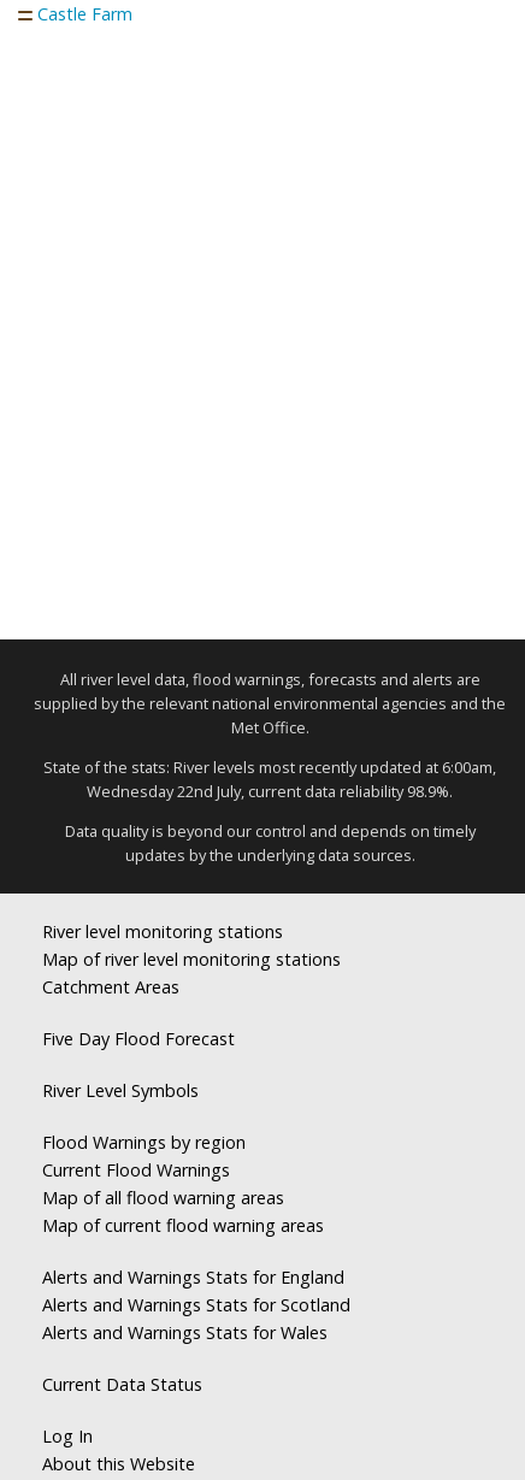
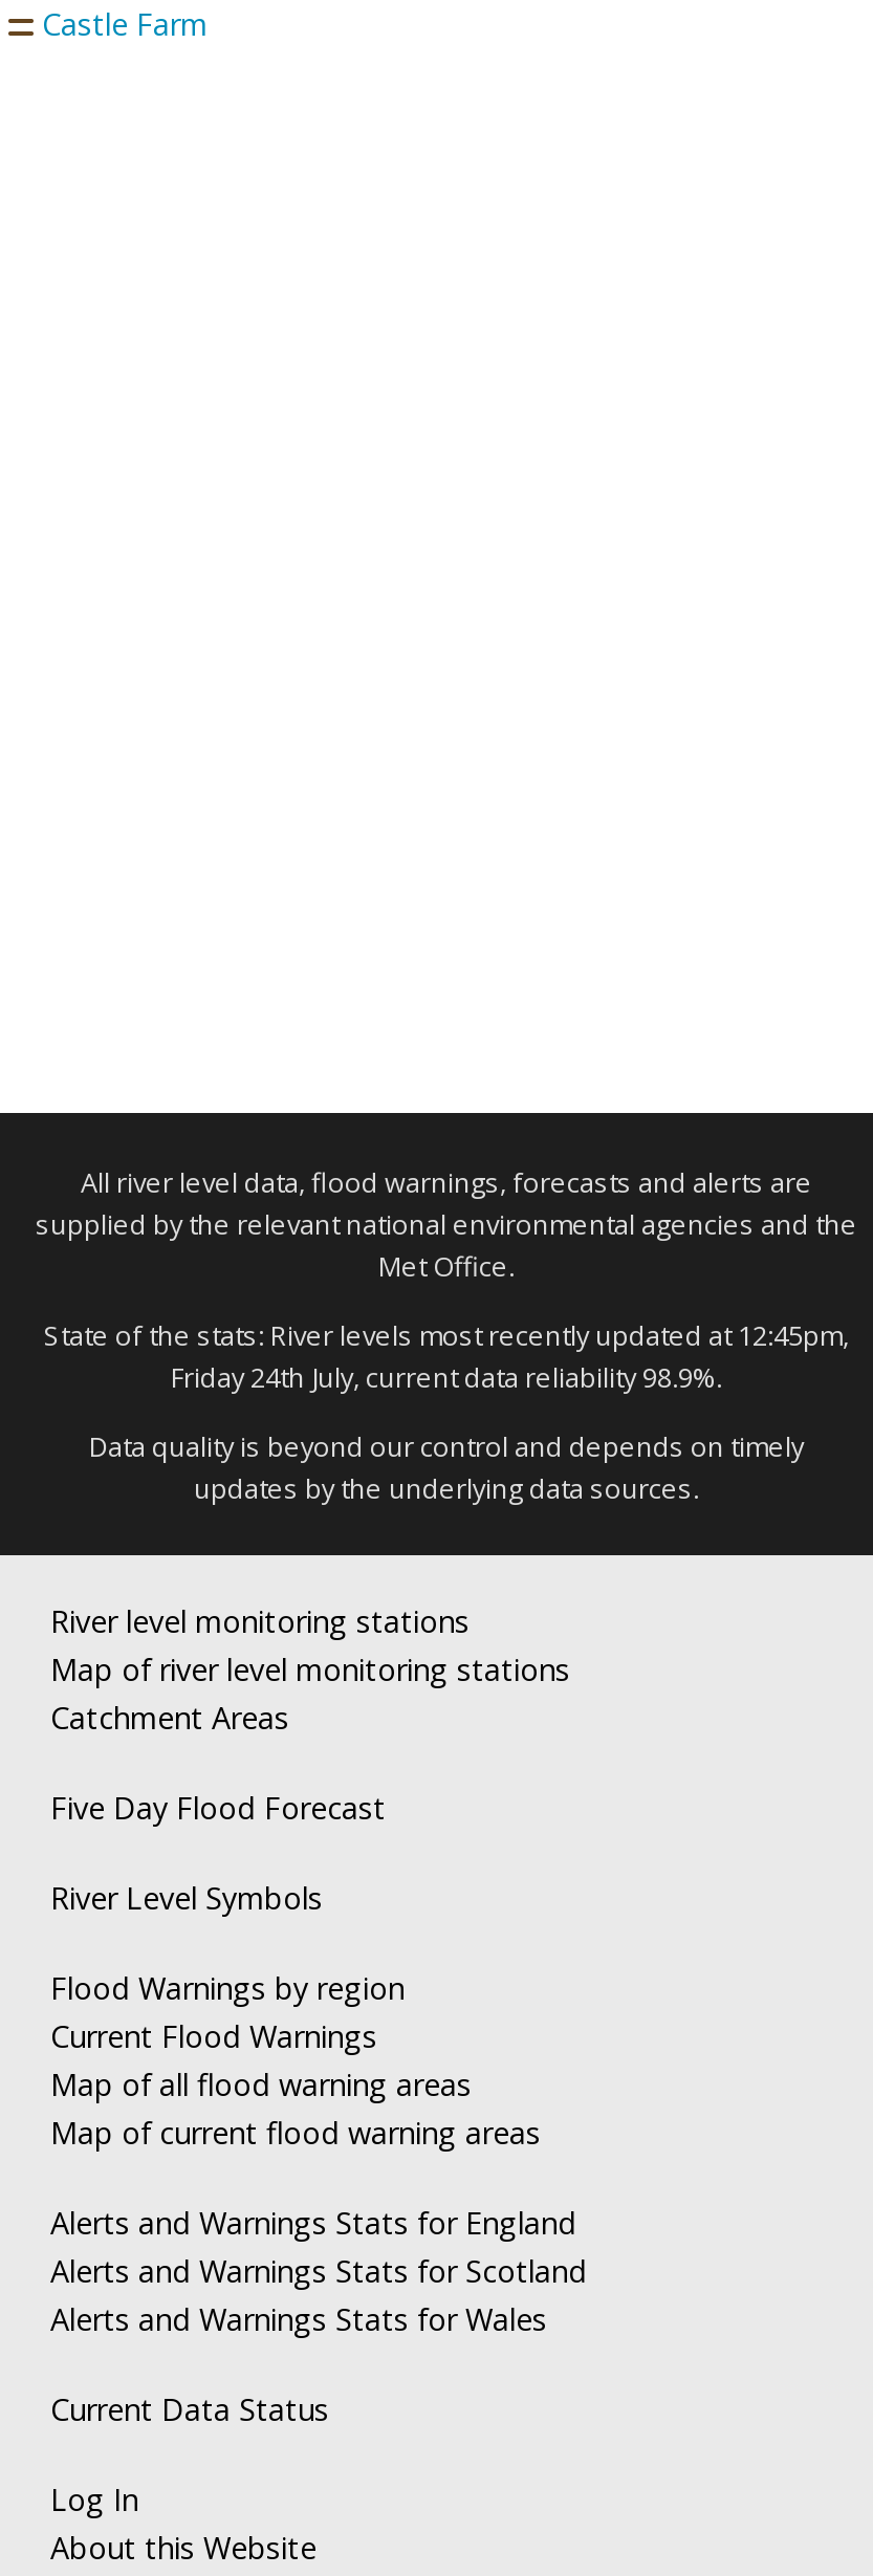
- State of the stats: River levels most recently updated at 6:00am,
+ State of the stats: River levels most recently updated at 12:45pm,

- Wednesday 22nd July, current data reliability 98.9%.
+ Friday 24th July, current data reliability 98.9%.
